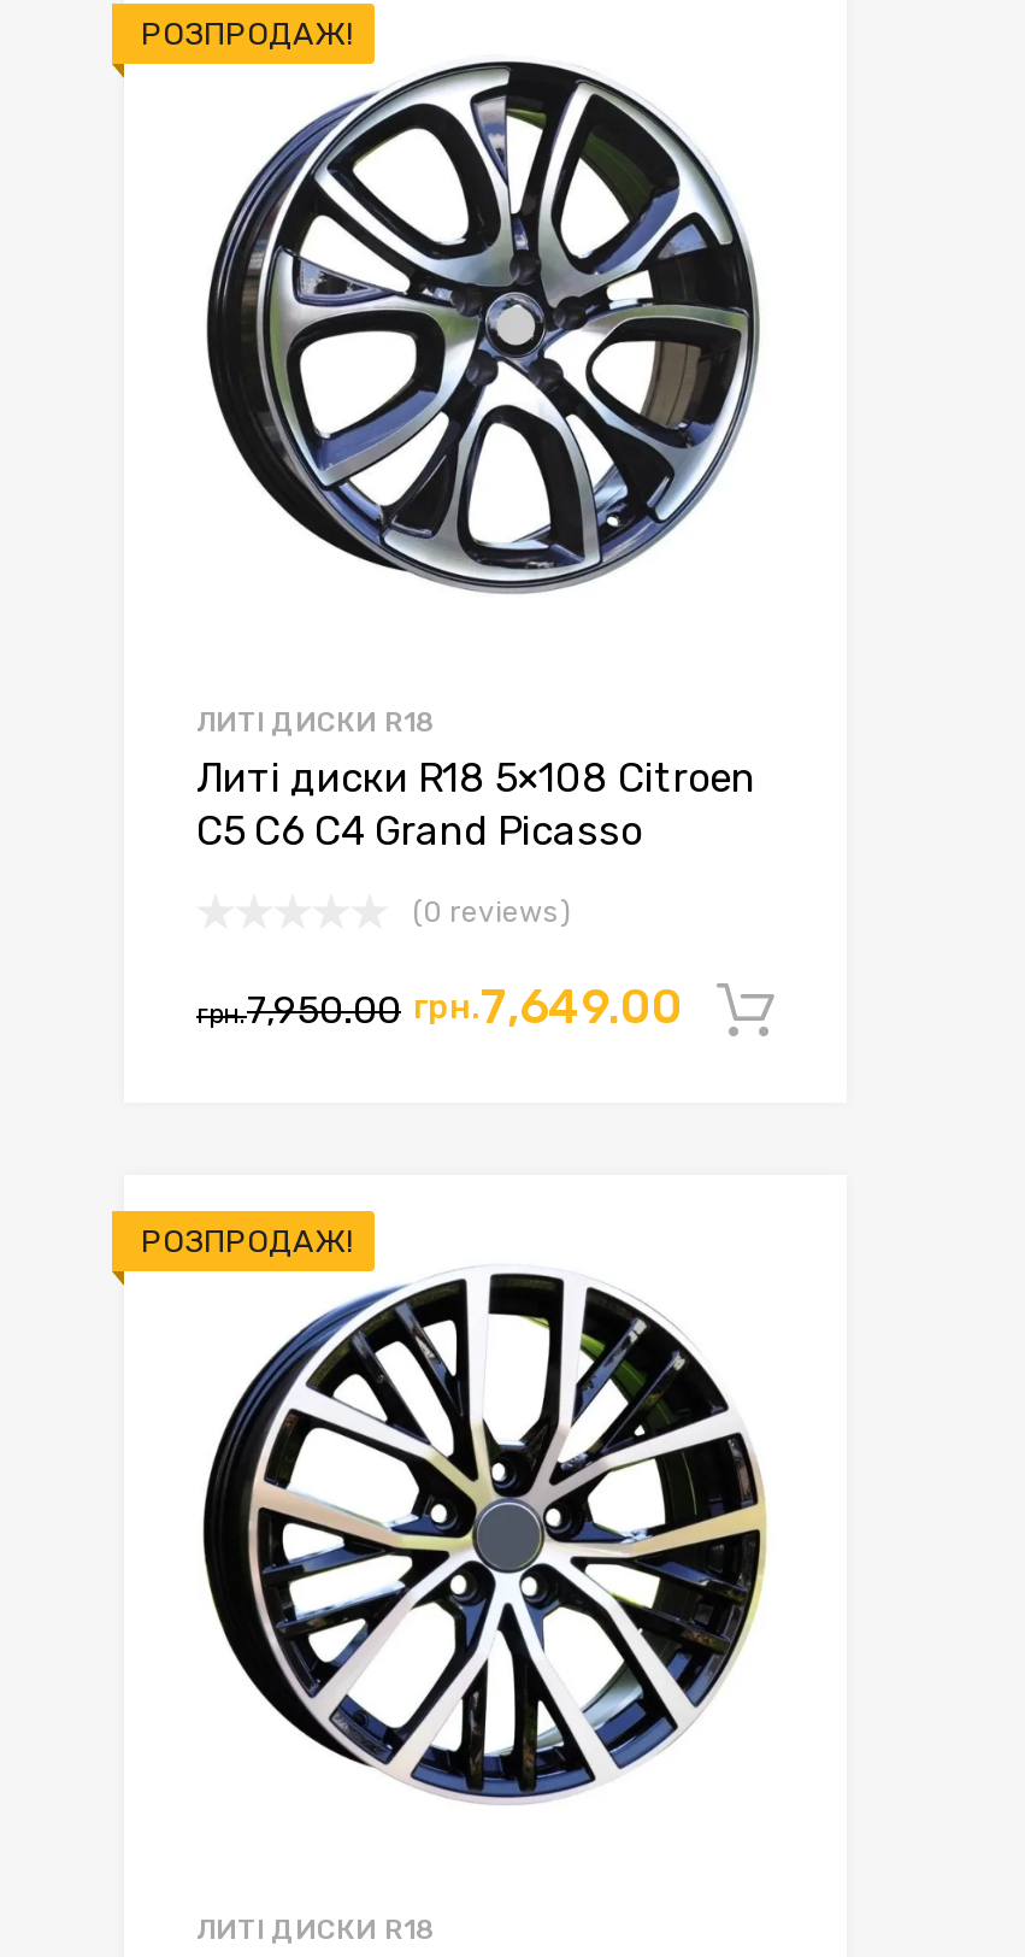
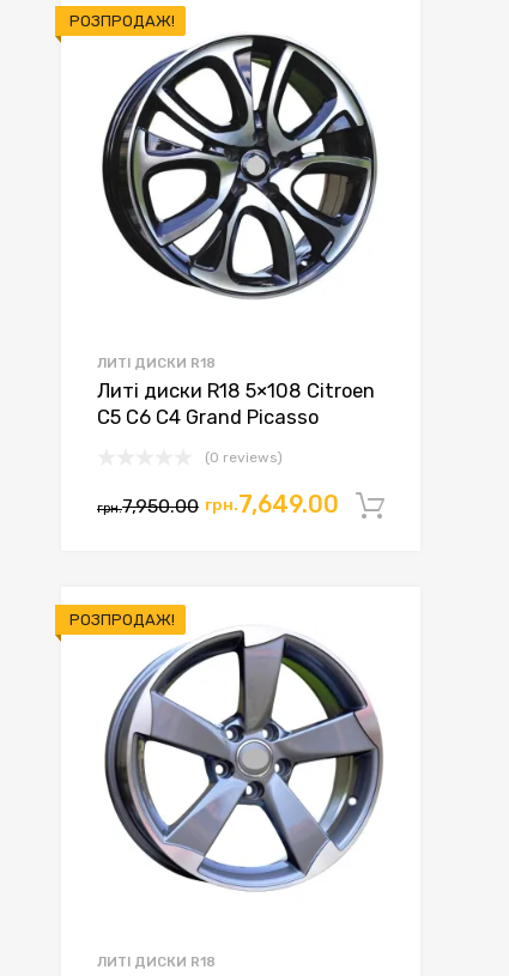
- [image]
+ [image]
